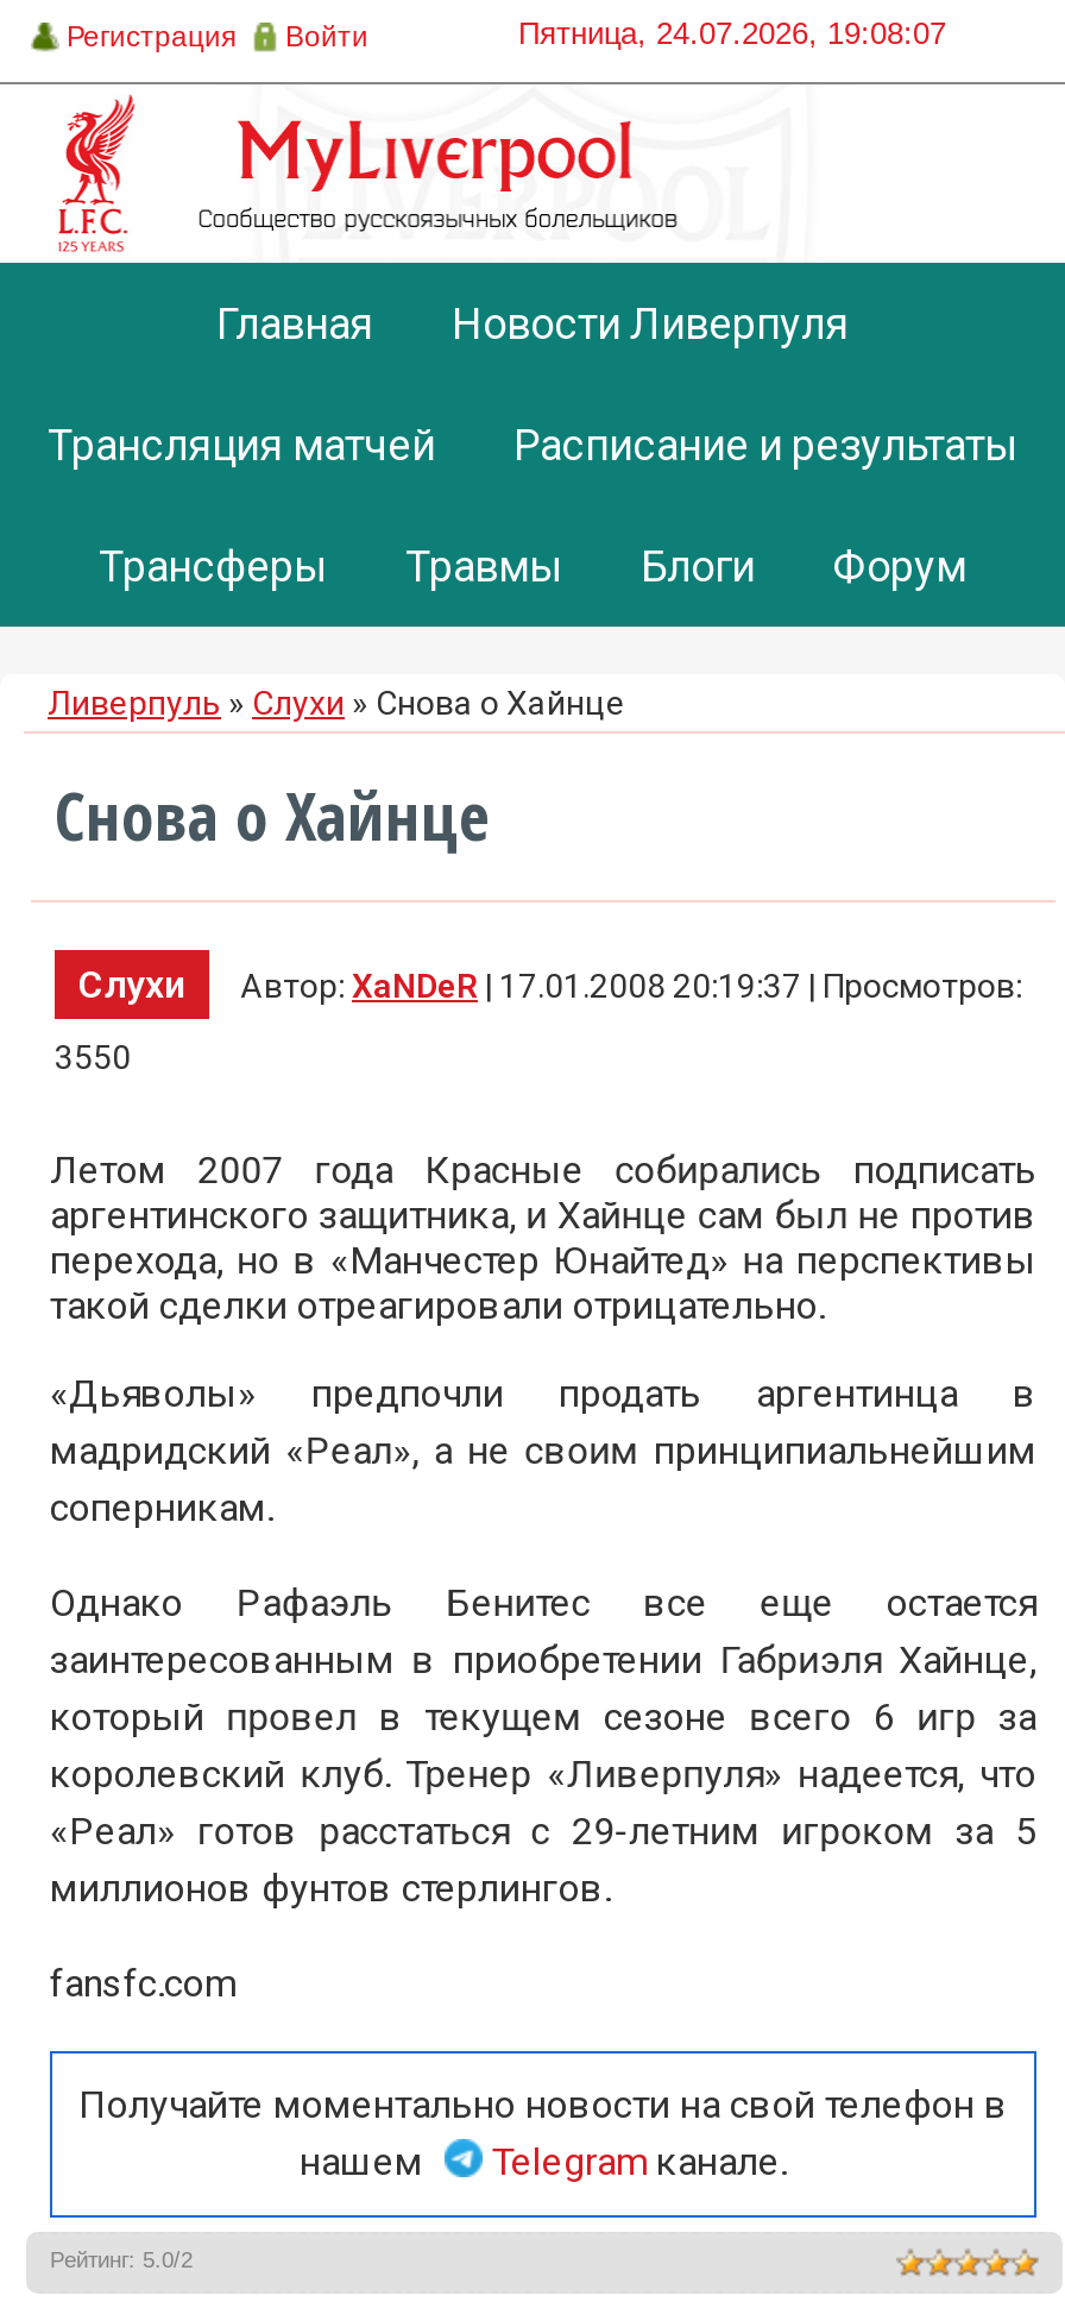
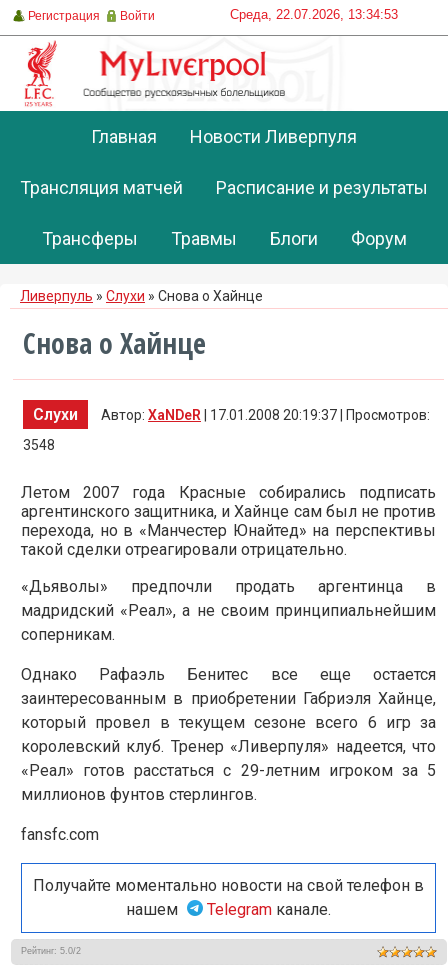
- Пятница, 24.07.2026, 19:08:07
+ Среда, 22.07.2026, 13:34:53

- 3550
+ 3548
